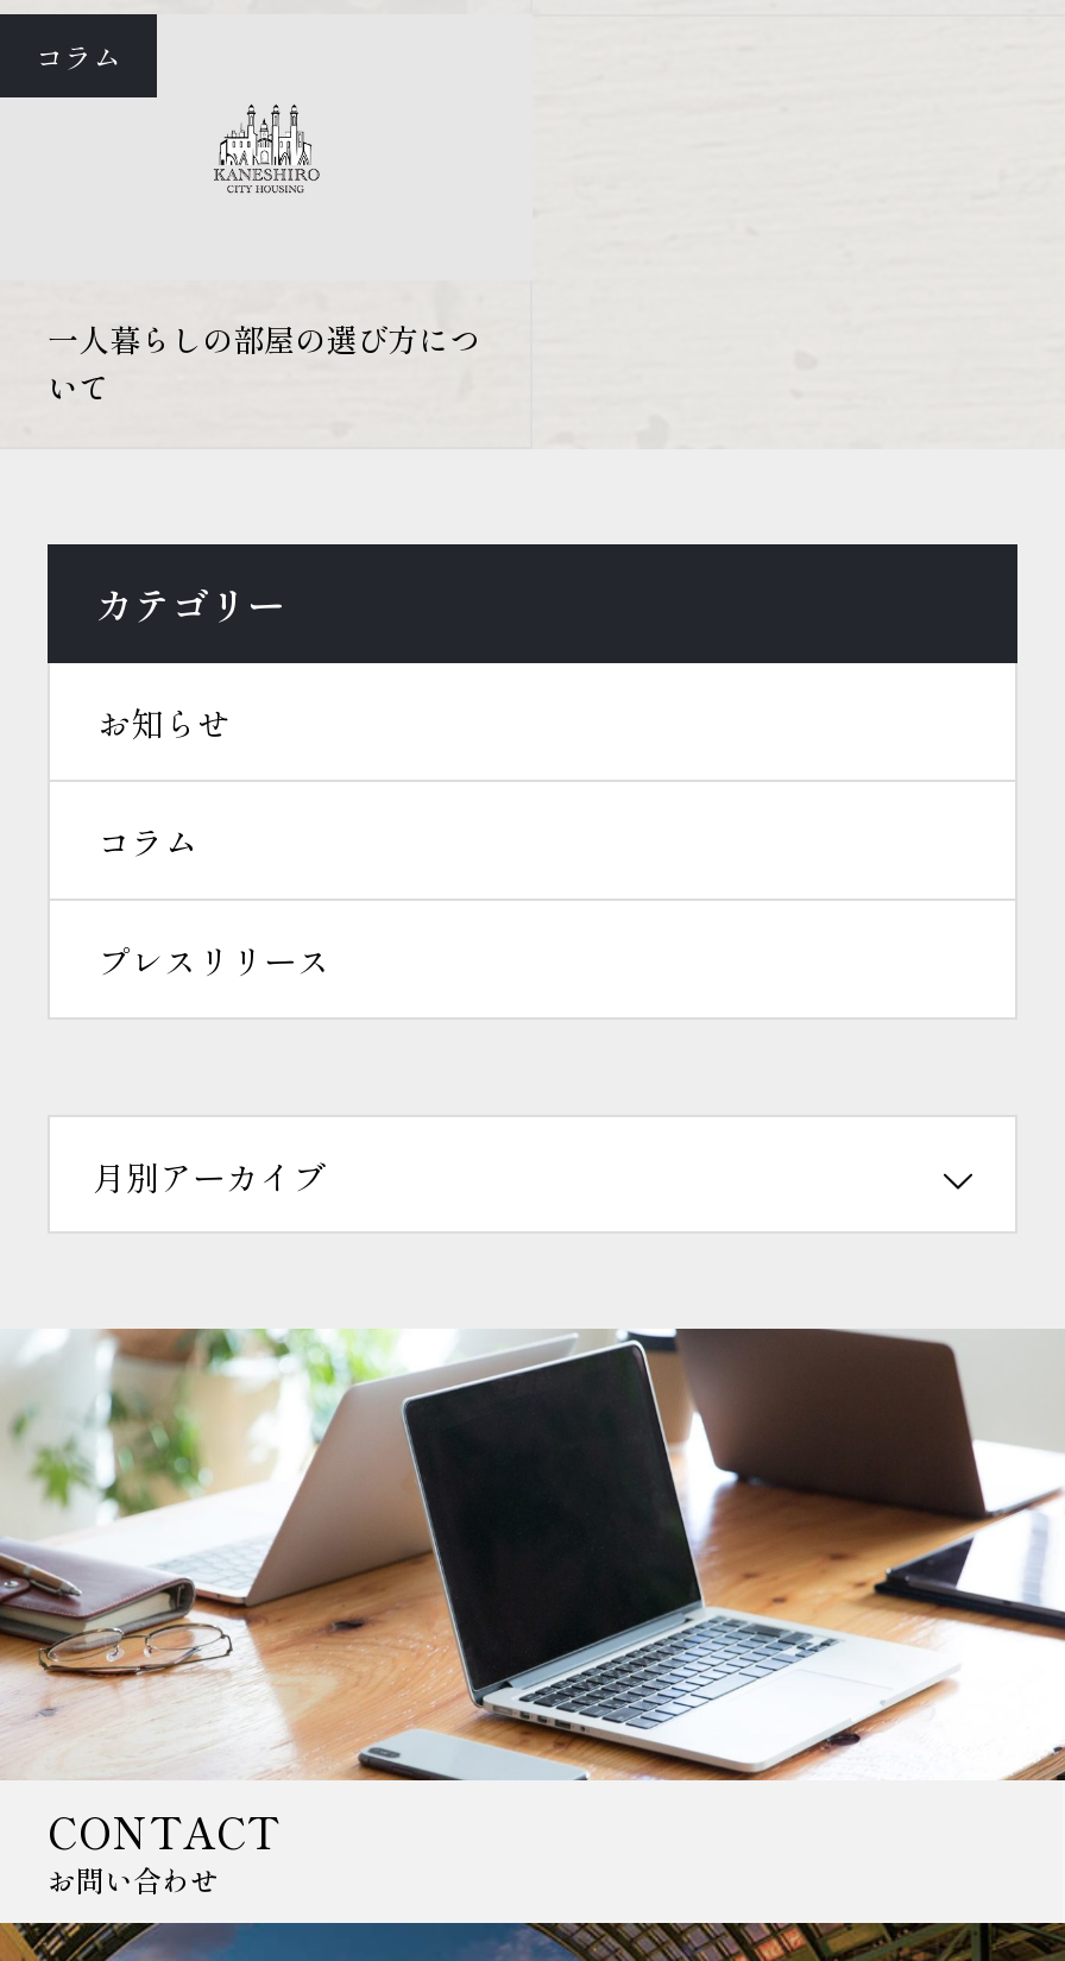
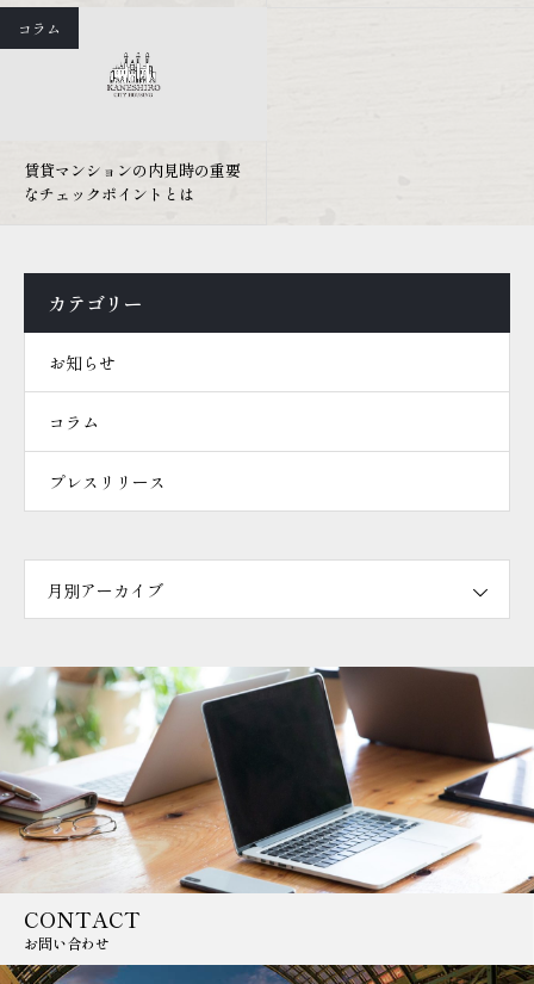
- 一人暮らしの部屋の選び方につ
- いて
+ 賃貸マンションの内見時の重要
+ なチェックポイントとは
